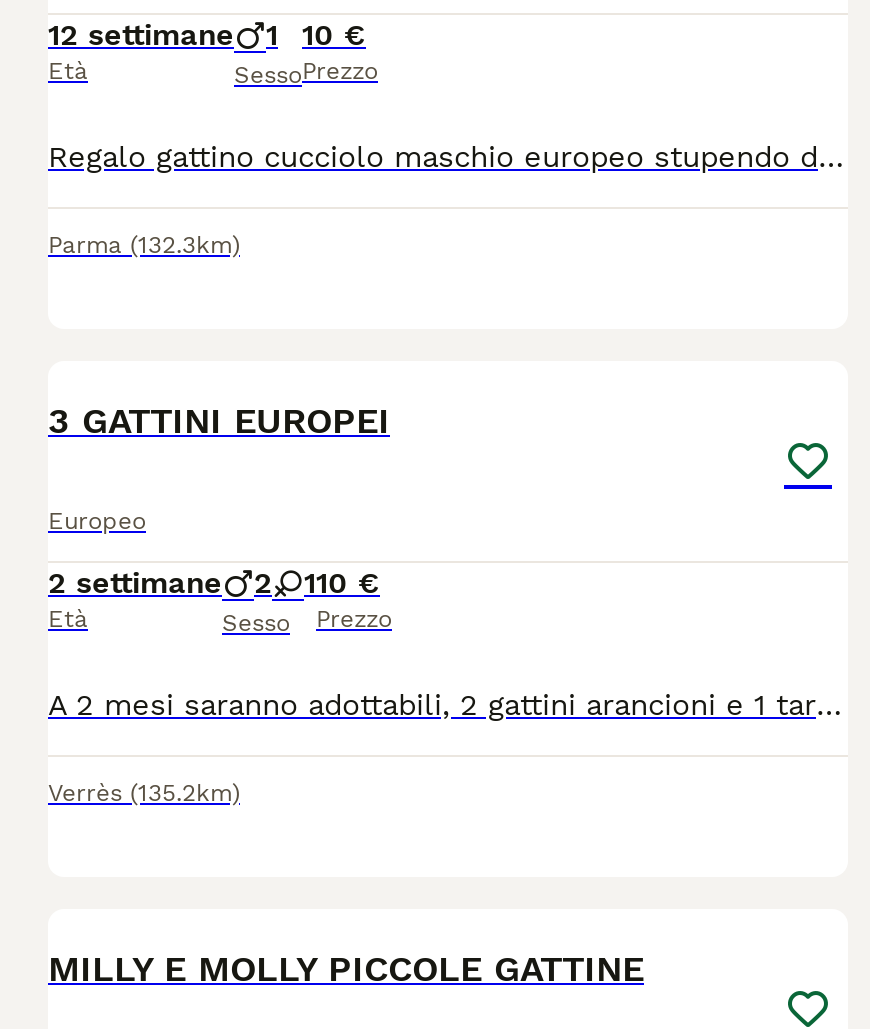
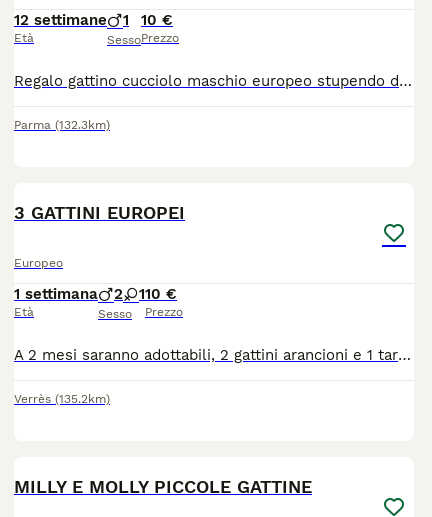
- 2 settimane
+ 1 settimana
